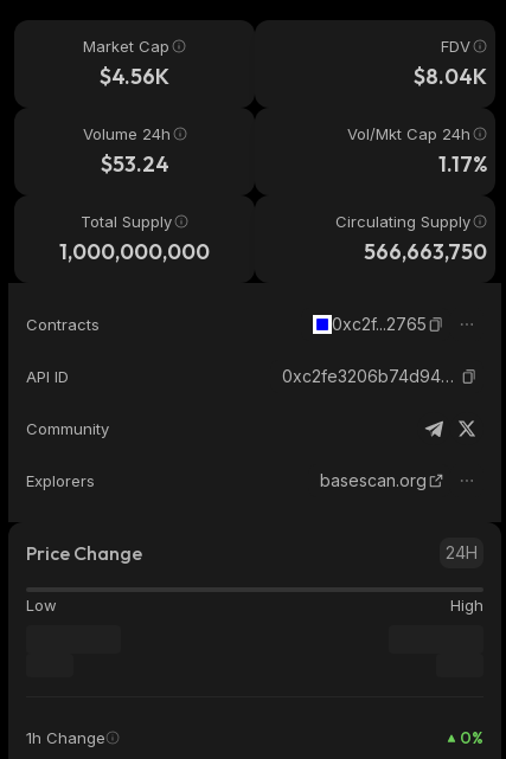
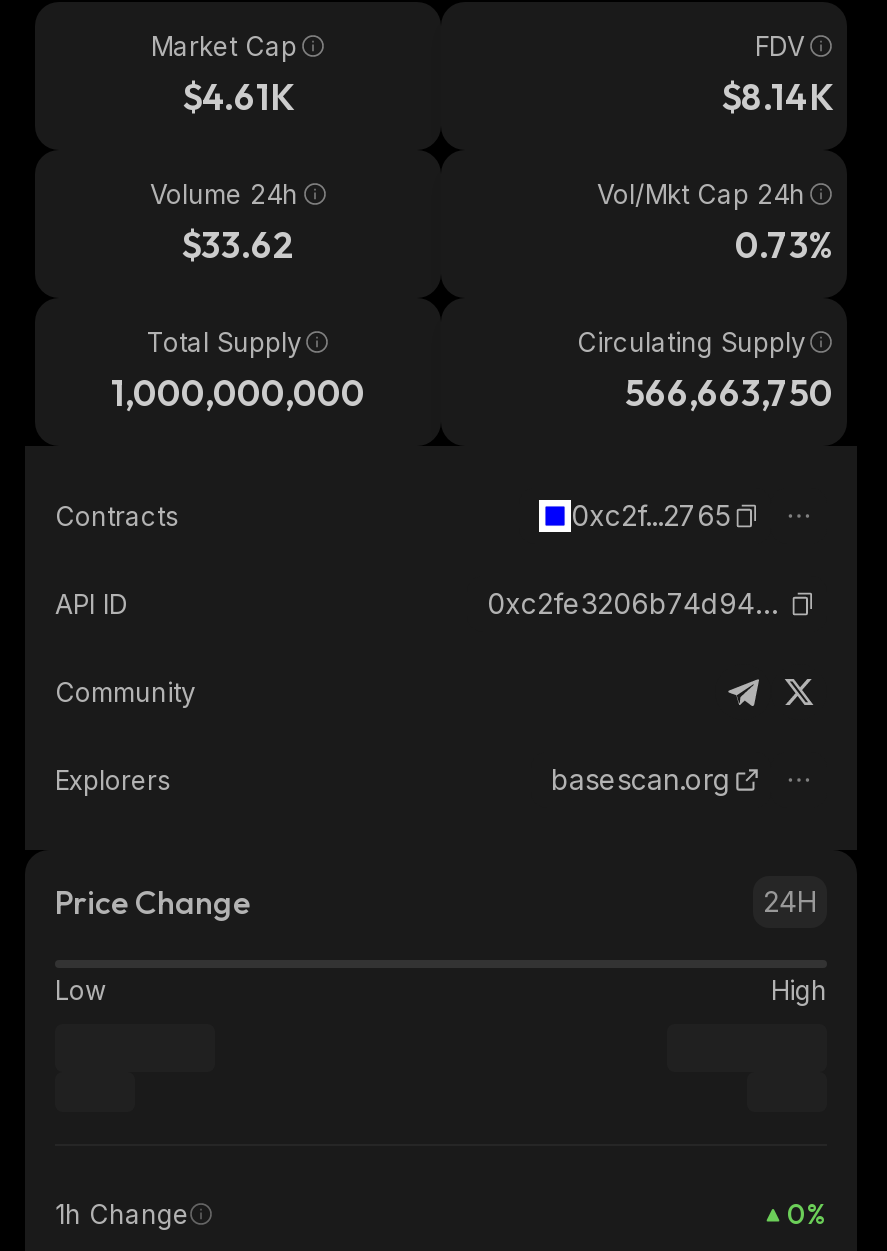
- $4.56K
+ $4.61K

- $8.04K
+ $8.14K

- $53.24
+ $33.62

- 1.17%
+ 0.73%
